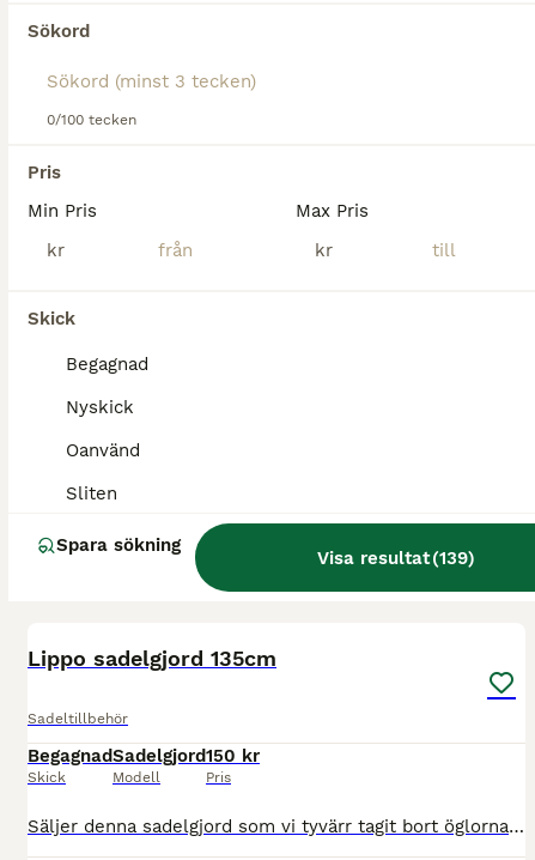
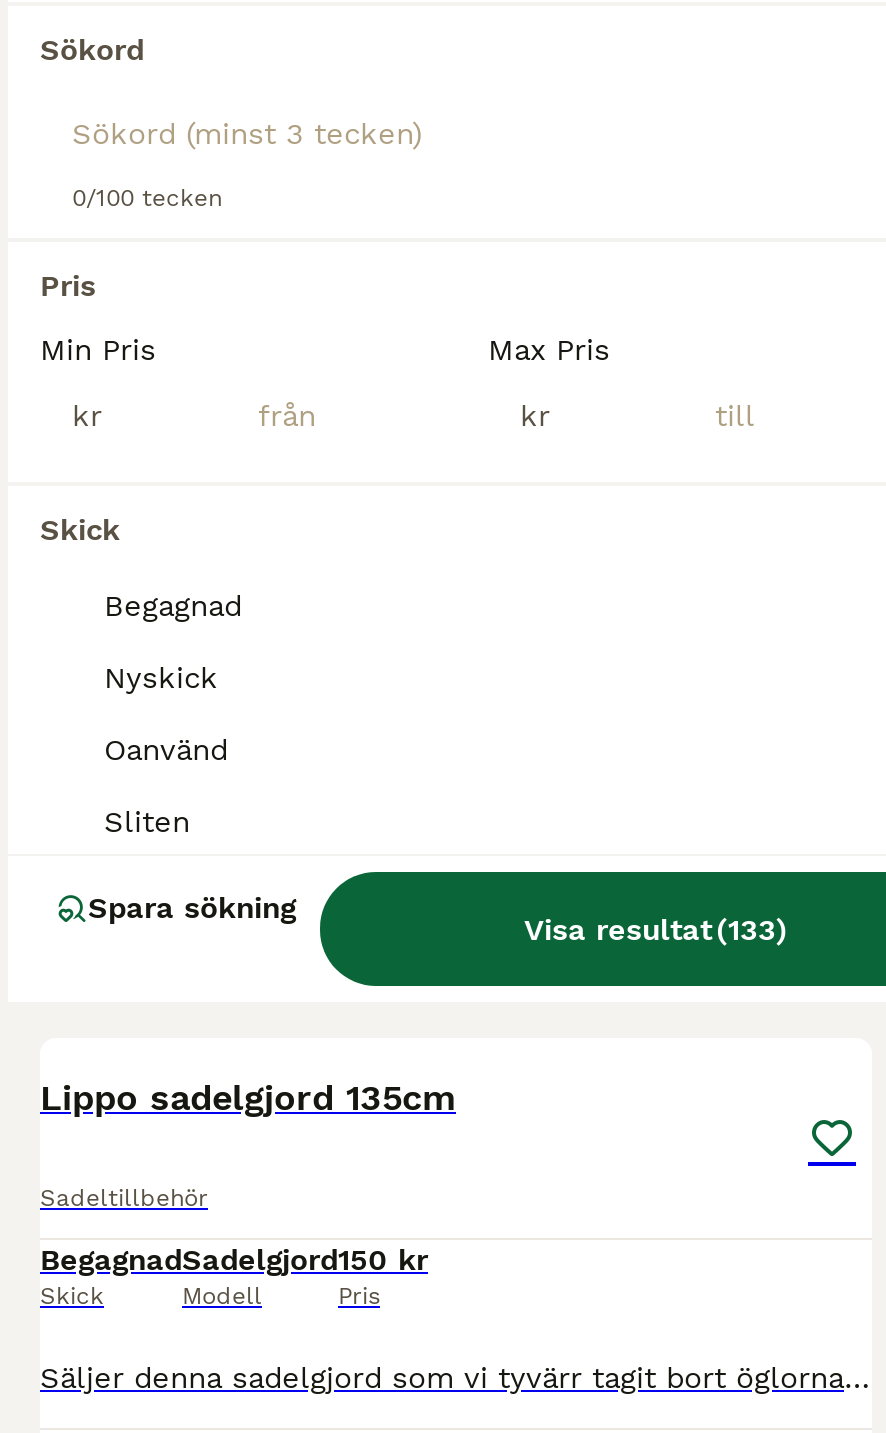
- Visa resultat (139)
+ Visa resultat (133)
